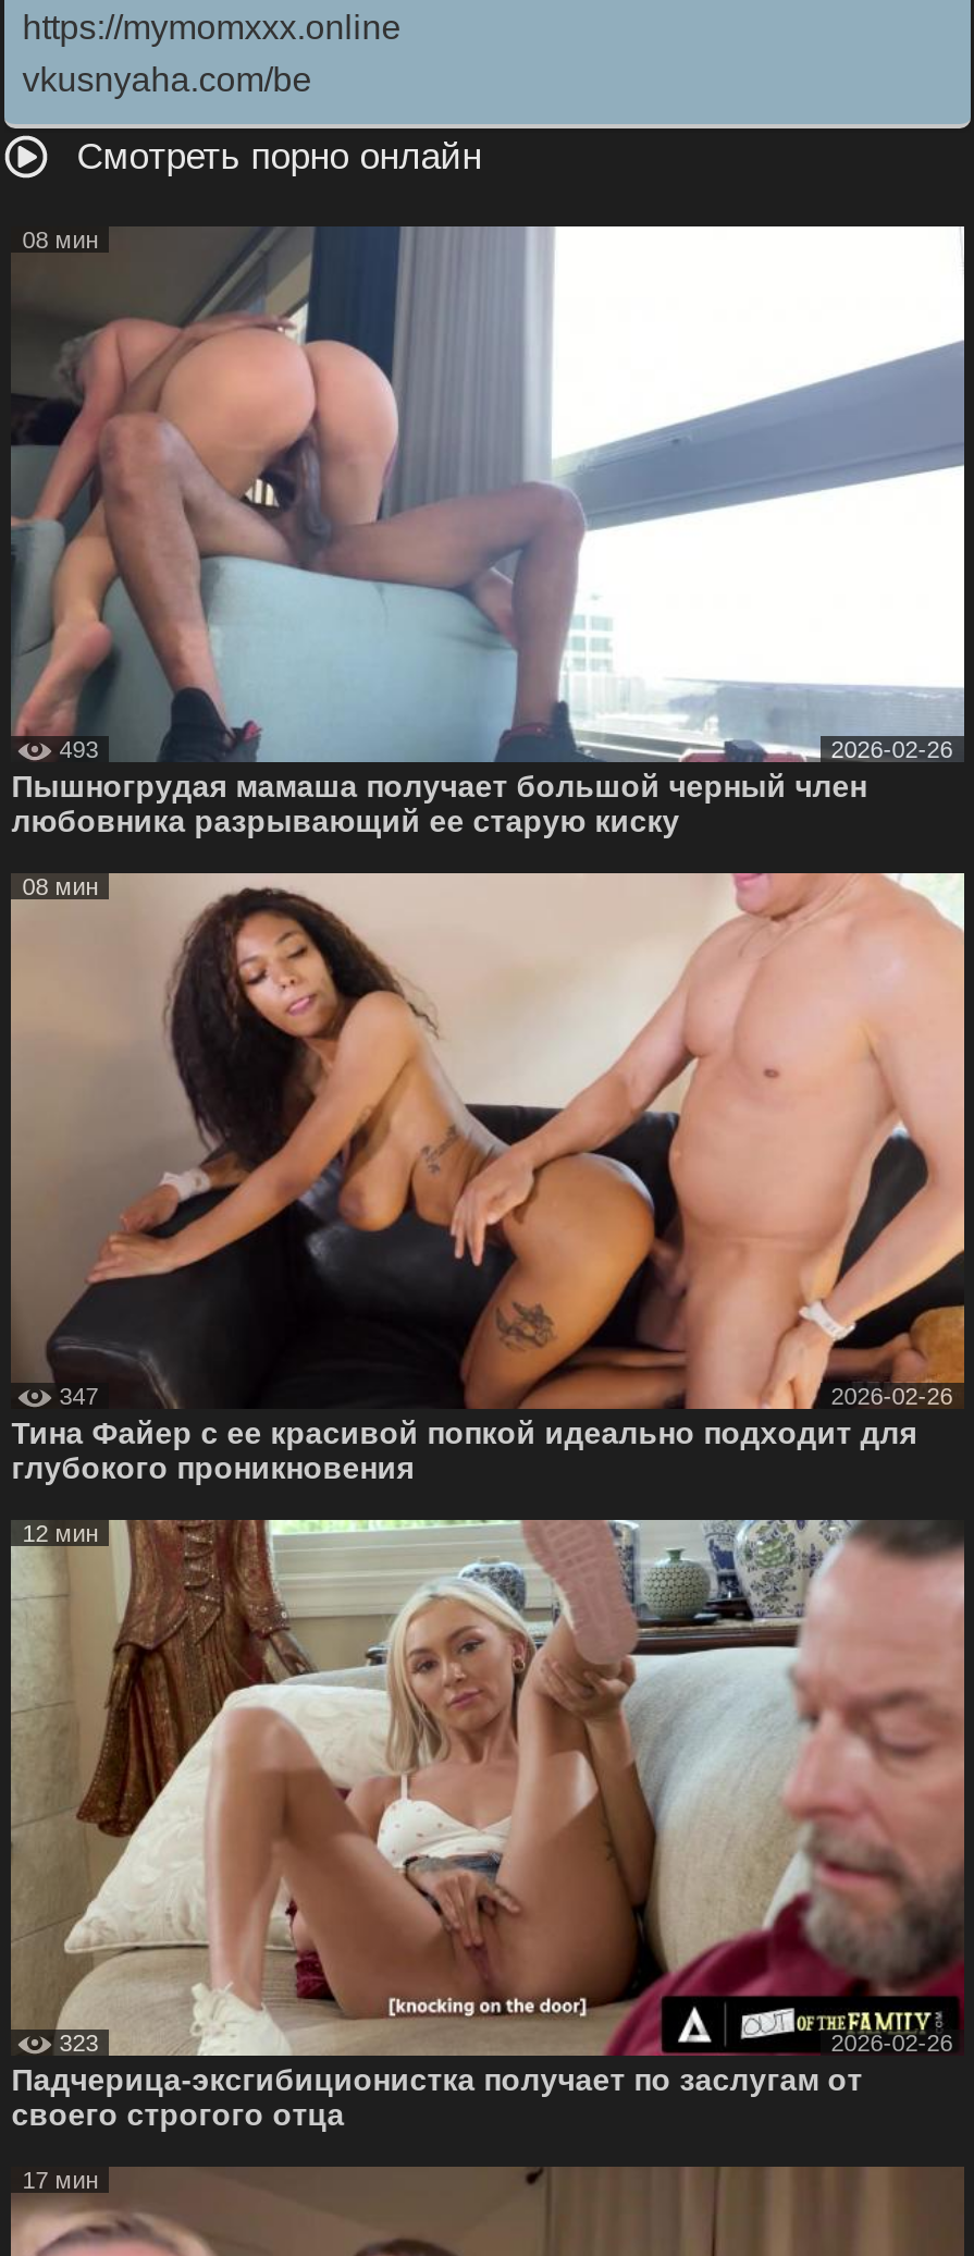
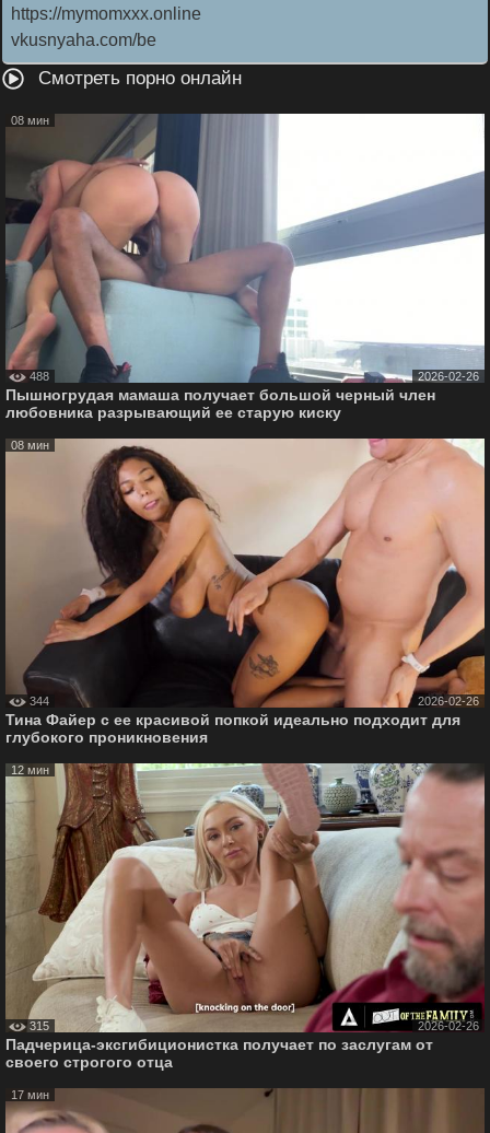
- 493
+ 488

- 347
+ 344

- 323
+ 315
